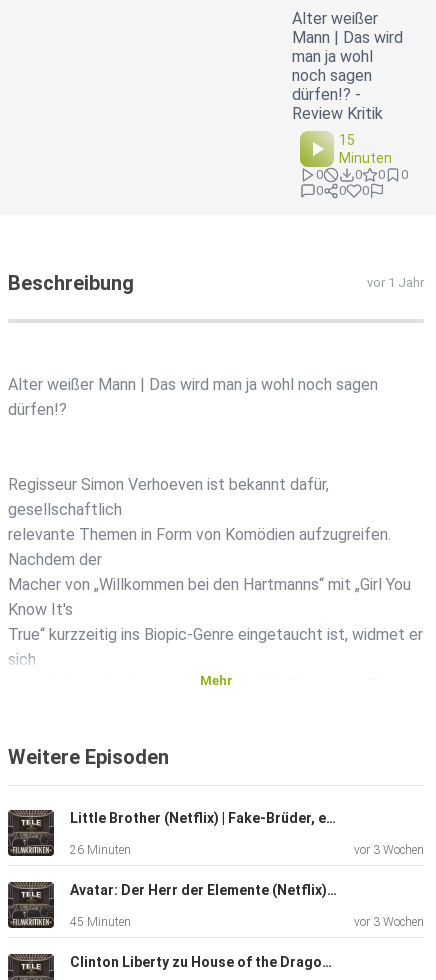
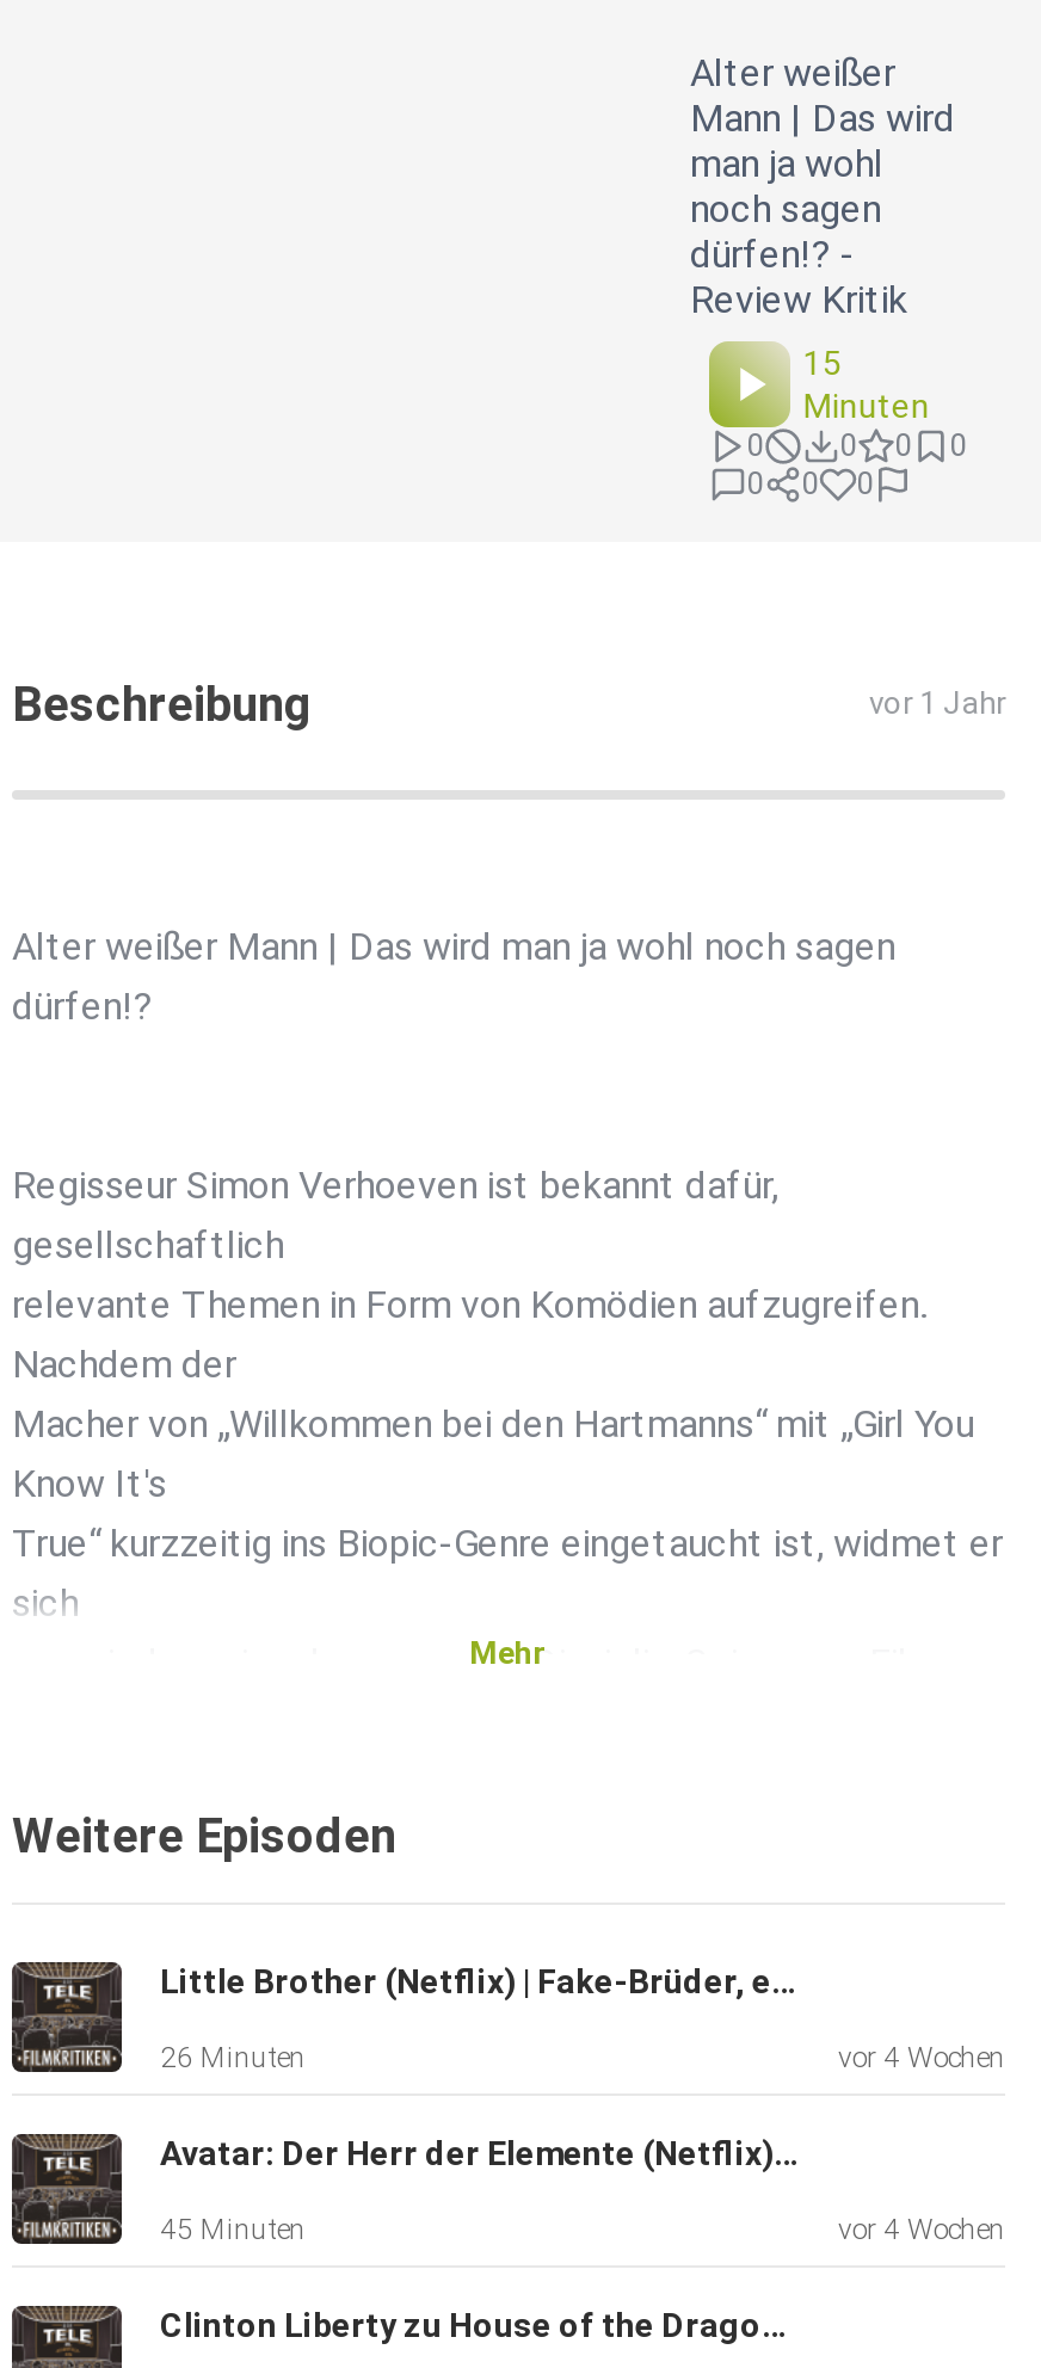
- vor 3 Wochen
+ vor 4 Wochen

- vor 3 Wochen
+ vor 4 Wochen
